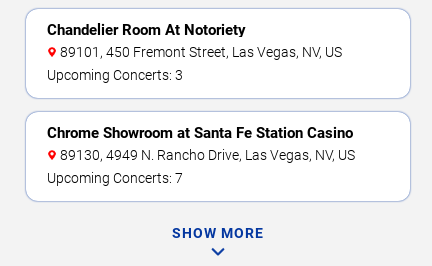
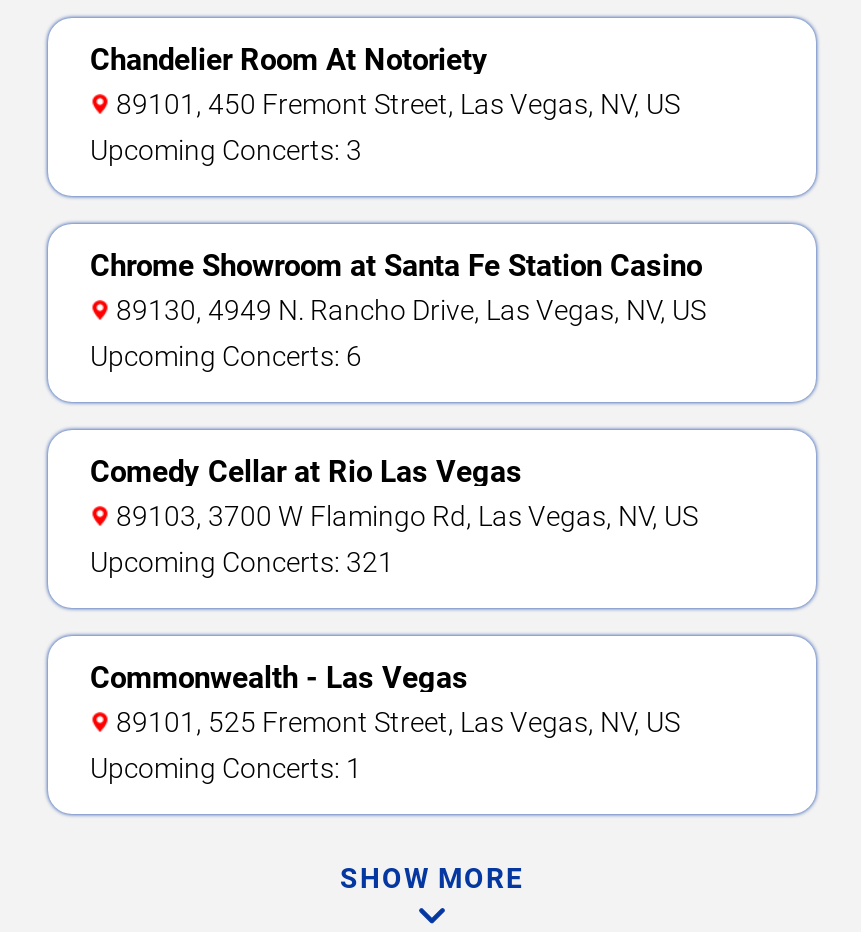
- Upcoming Concerts: 7
+ Upcoming Concerts: 6
+ Comedy Cellar at Rio Las Vegas
+ 89103, 3700 W Flamingo Rd, Las Vegas, NV, US
+ Upcoming Concerts: 321
+ Commonwealth - Las Vegas
+ 89101, 525 Fremont Street, Las Vegas, NV, US
+ Upcoming Concerts: 1
